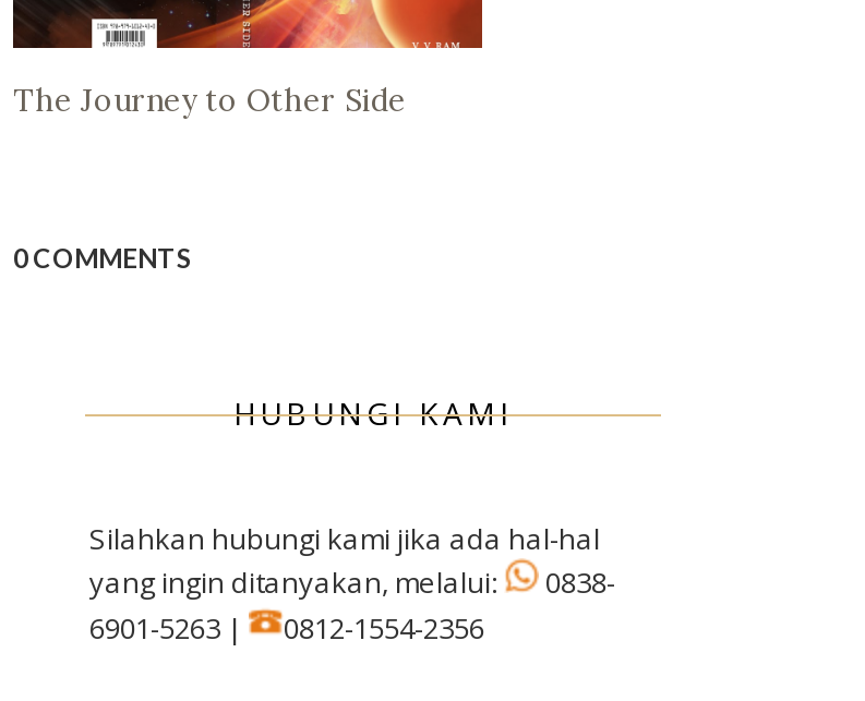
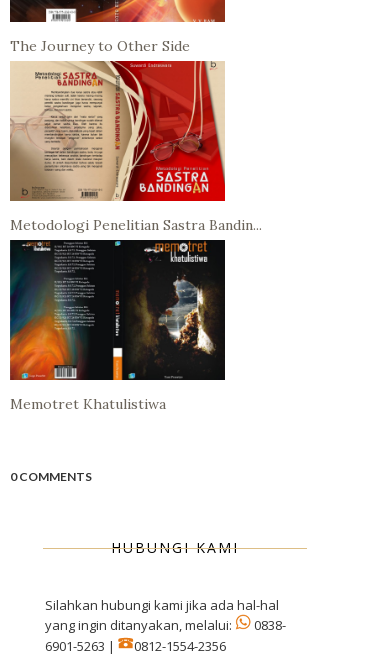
+ [image]
+ Metodologi Penelitian Sastra Bandin...

+ [image]
+ Memotret Khatulistiwa
